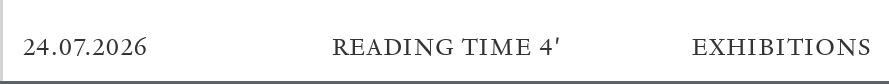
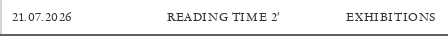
- 24.07.2026
- READING TIME 4′
+ 21.07.2026
+ READING TIME 2′
